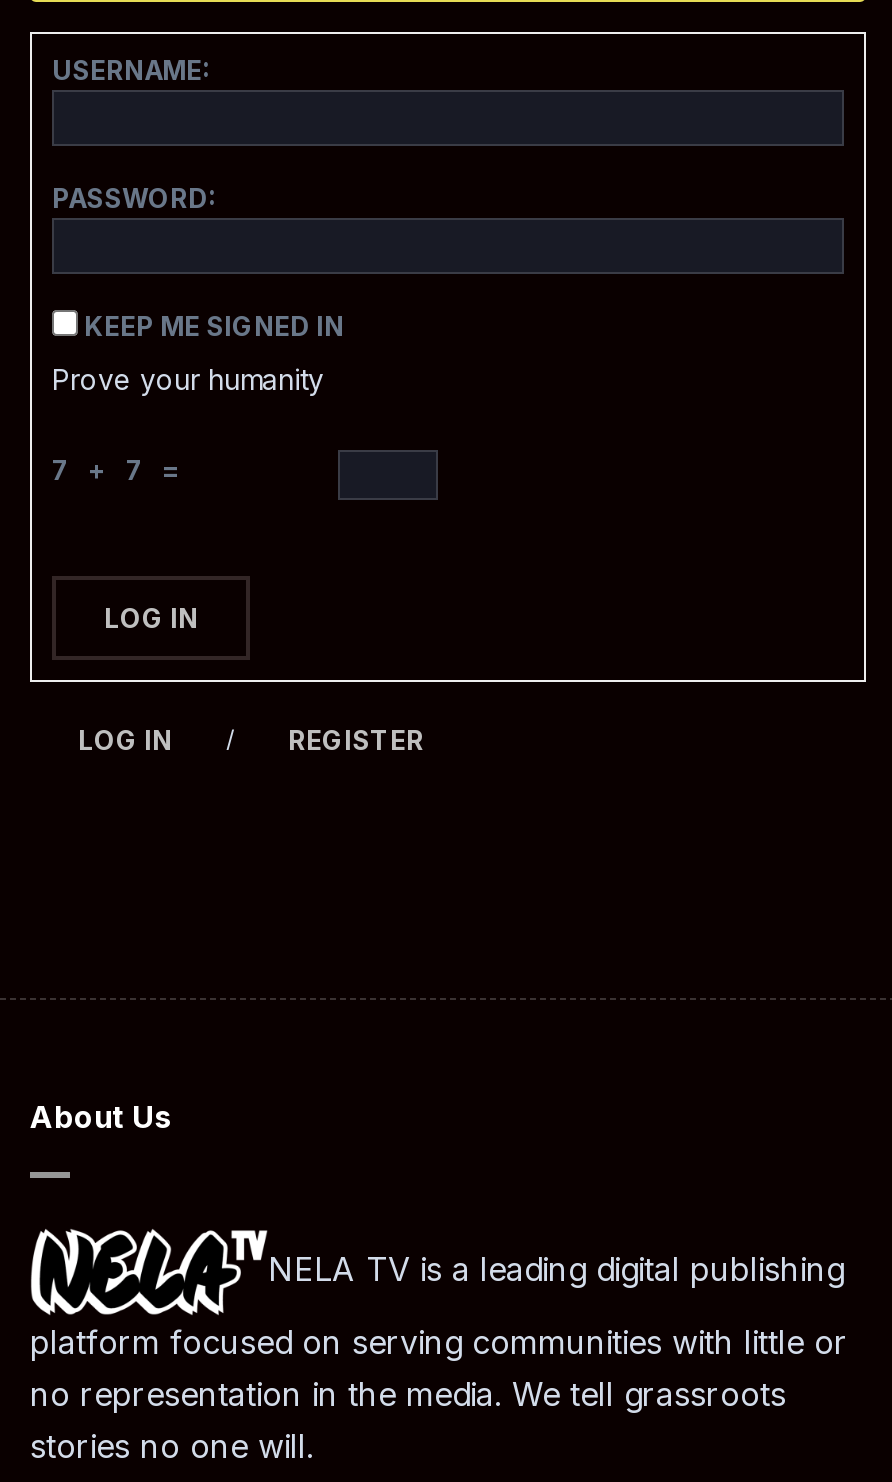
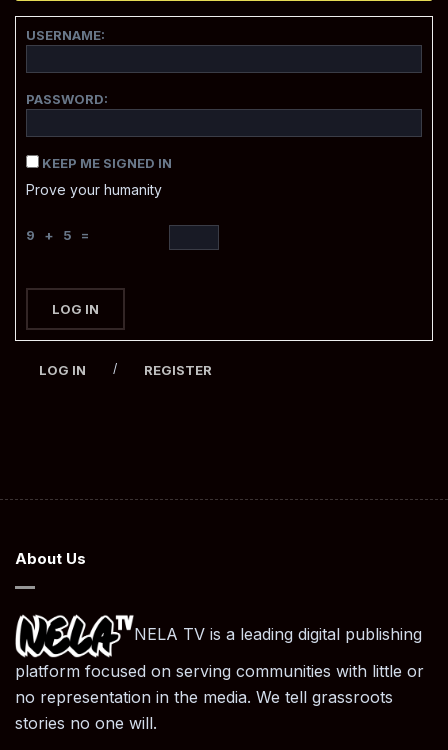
- 7 + 7 =
+ 9 + 5 =
